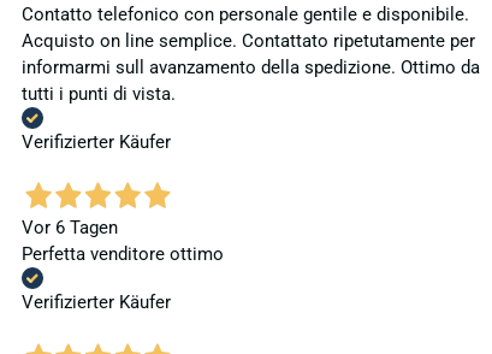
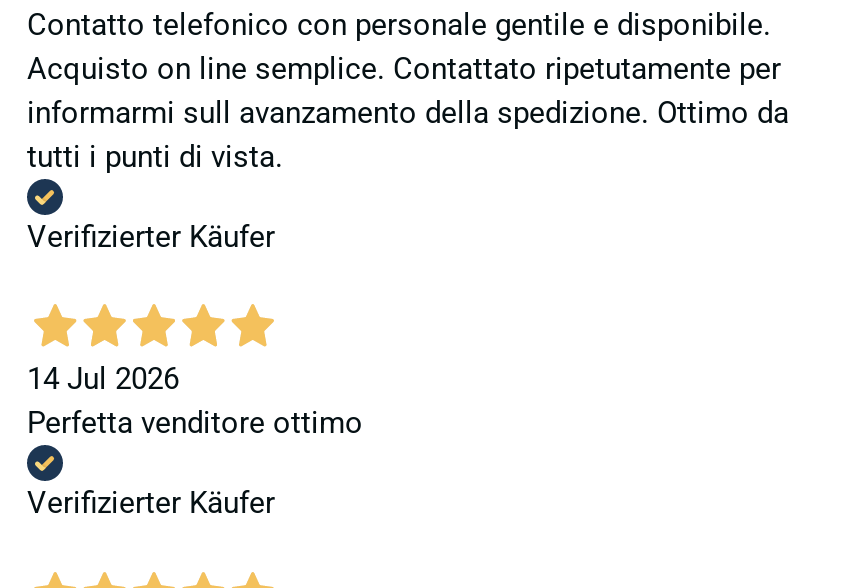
- Vor 6 Tagen
+ 14 Jul 2026
